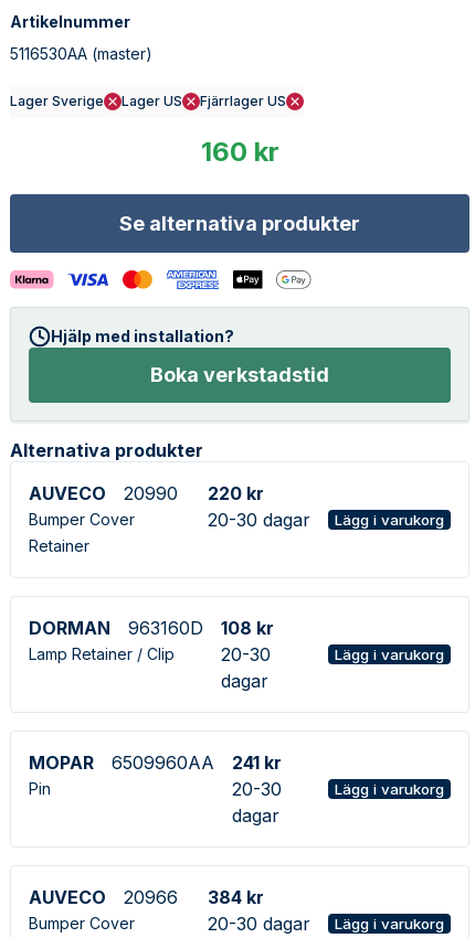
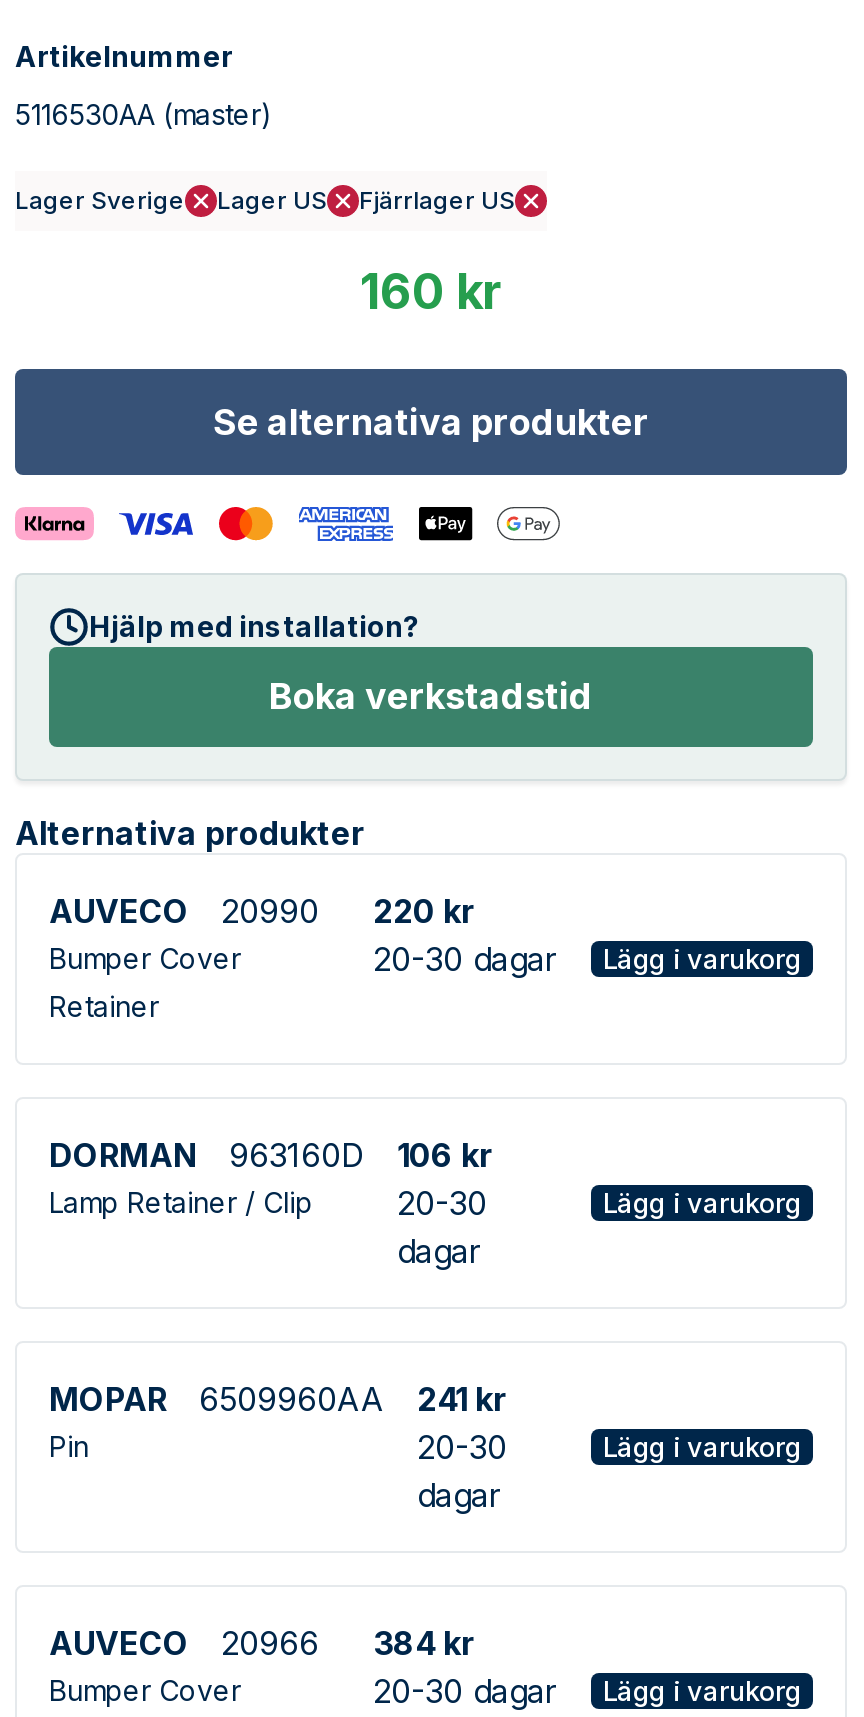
- DORMAN 963160D 108 kr
+ DORMAN 963160D 106 kr
